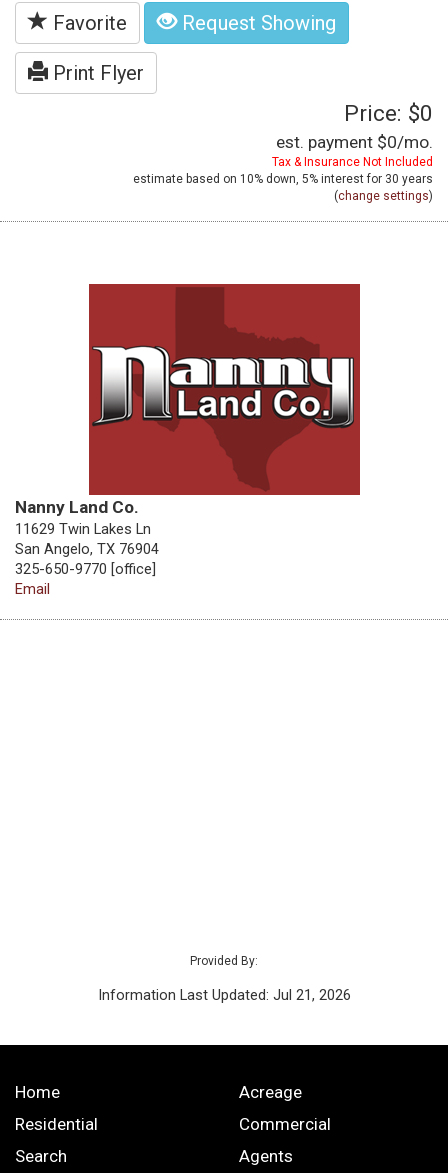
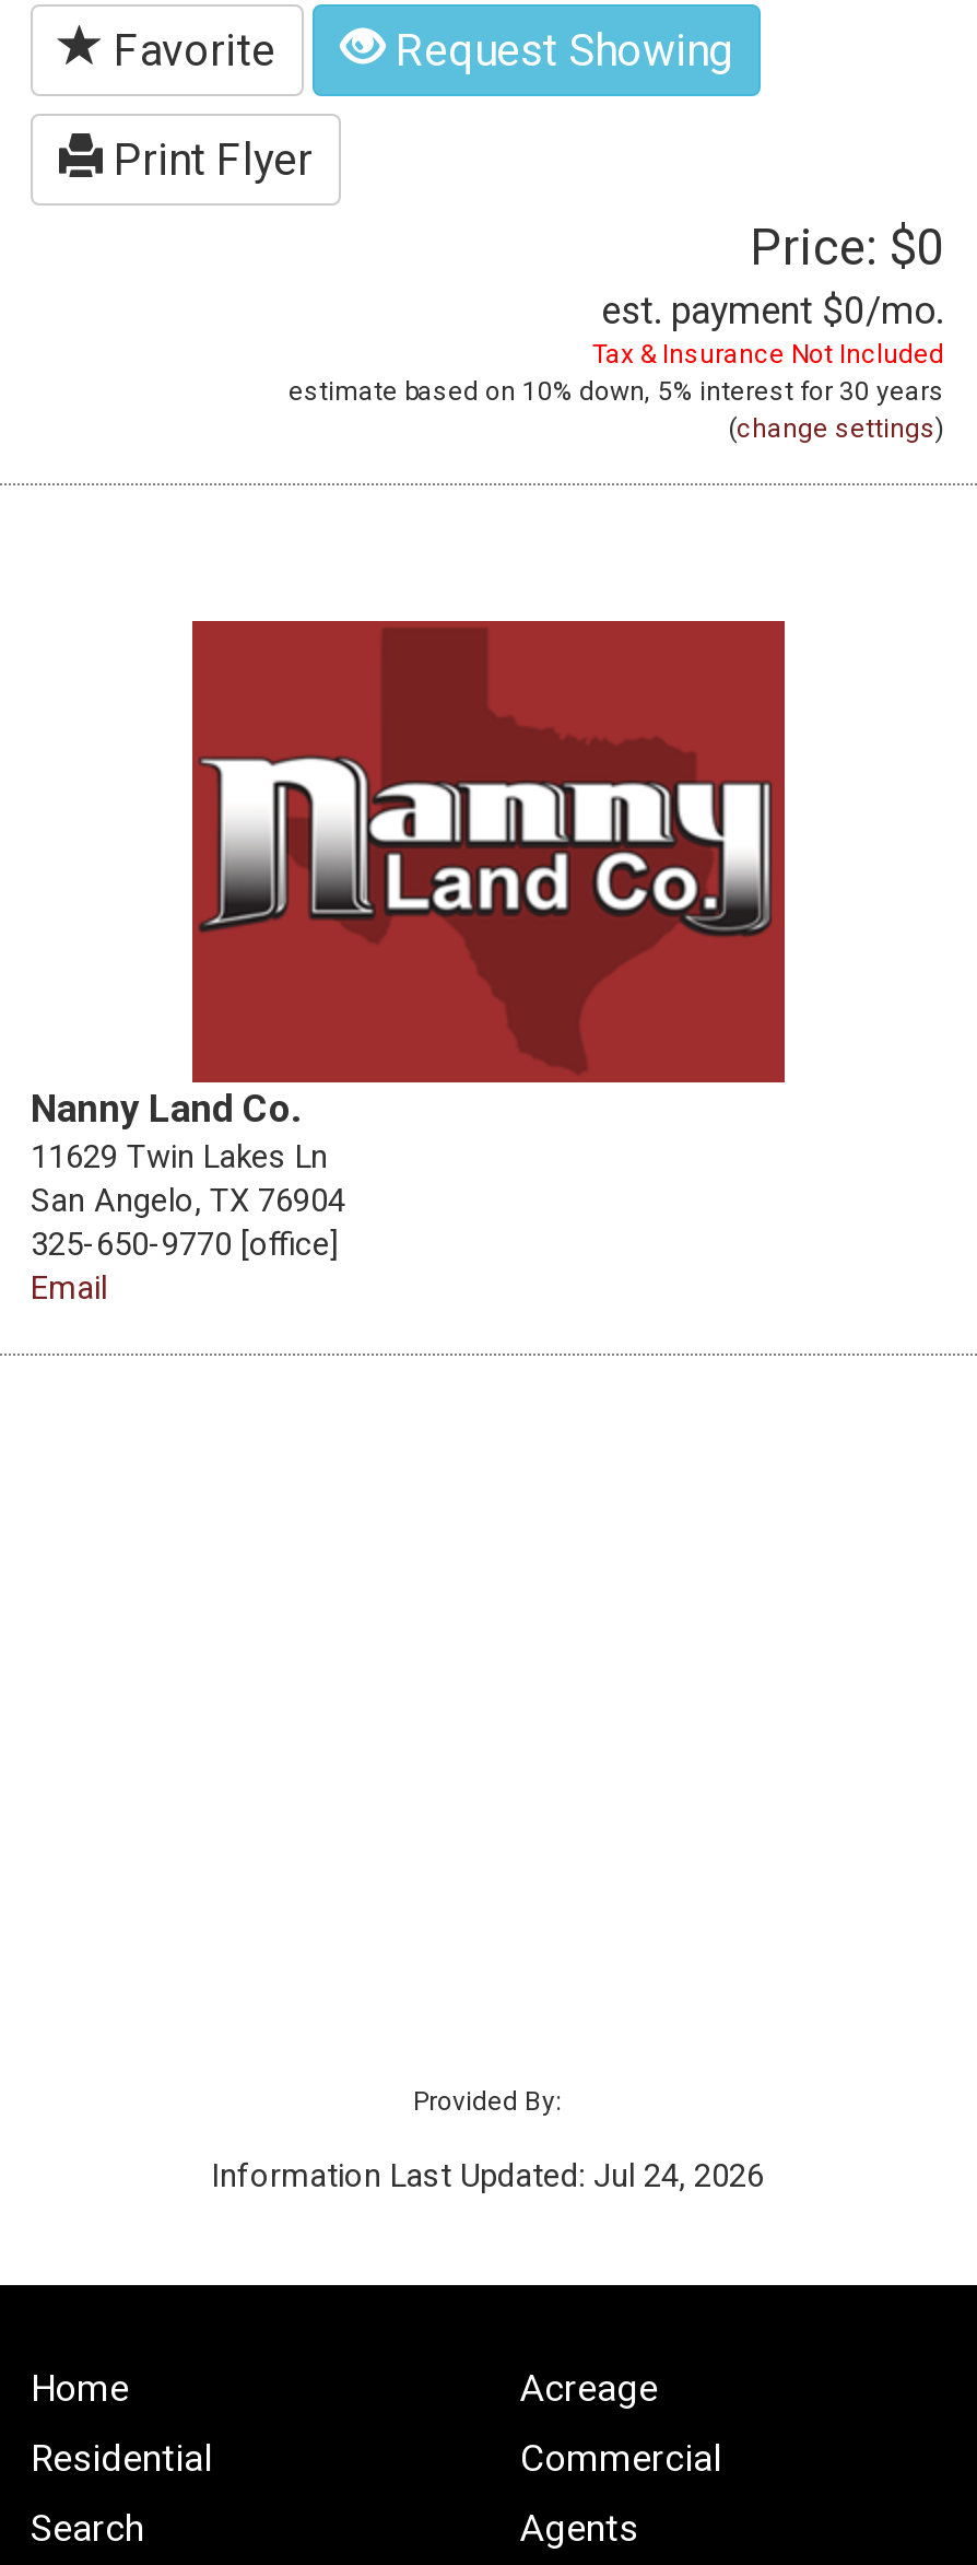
- Information Last Updated: Jul 21, 2026
+ Information Last Updated: Jul 24, 2026
